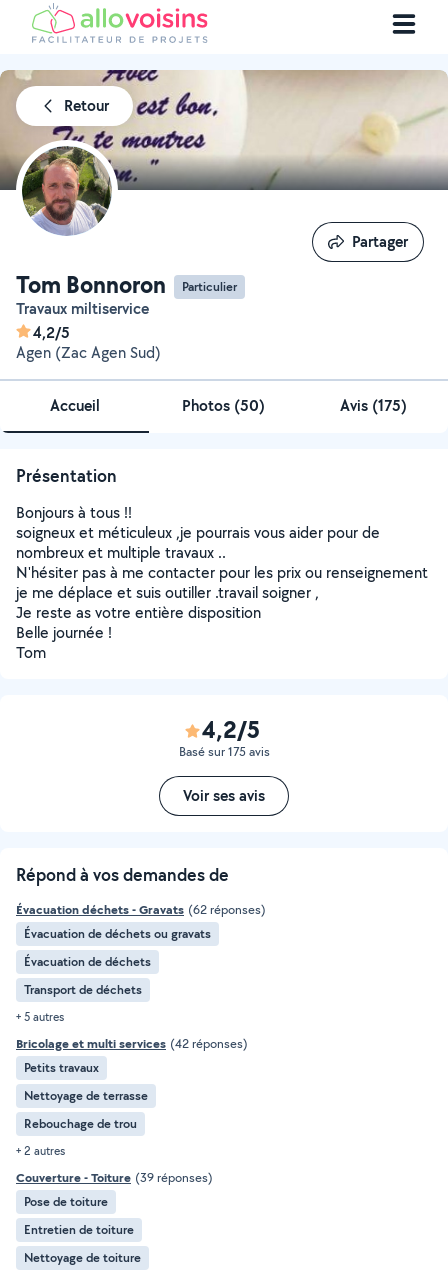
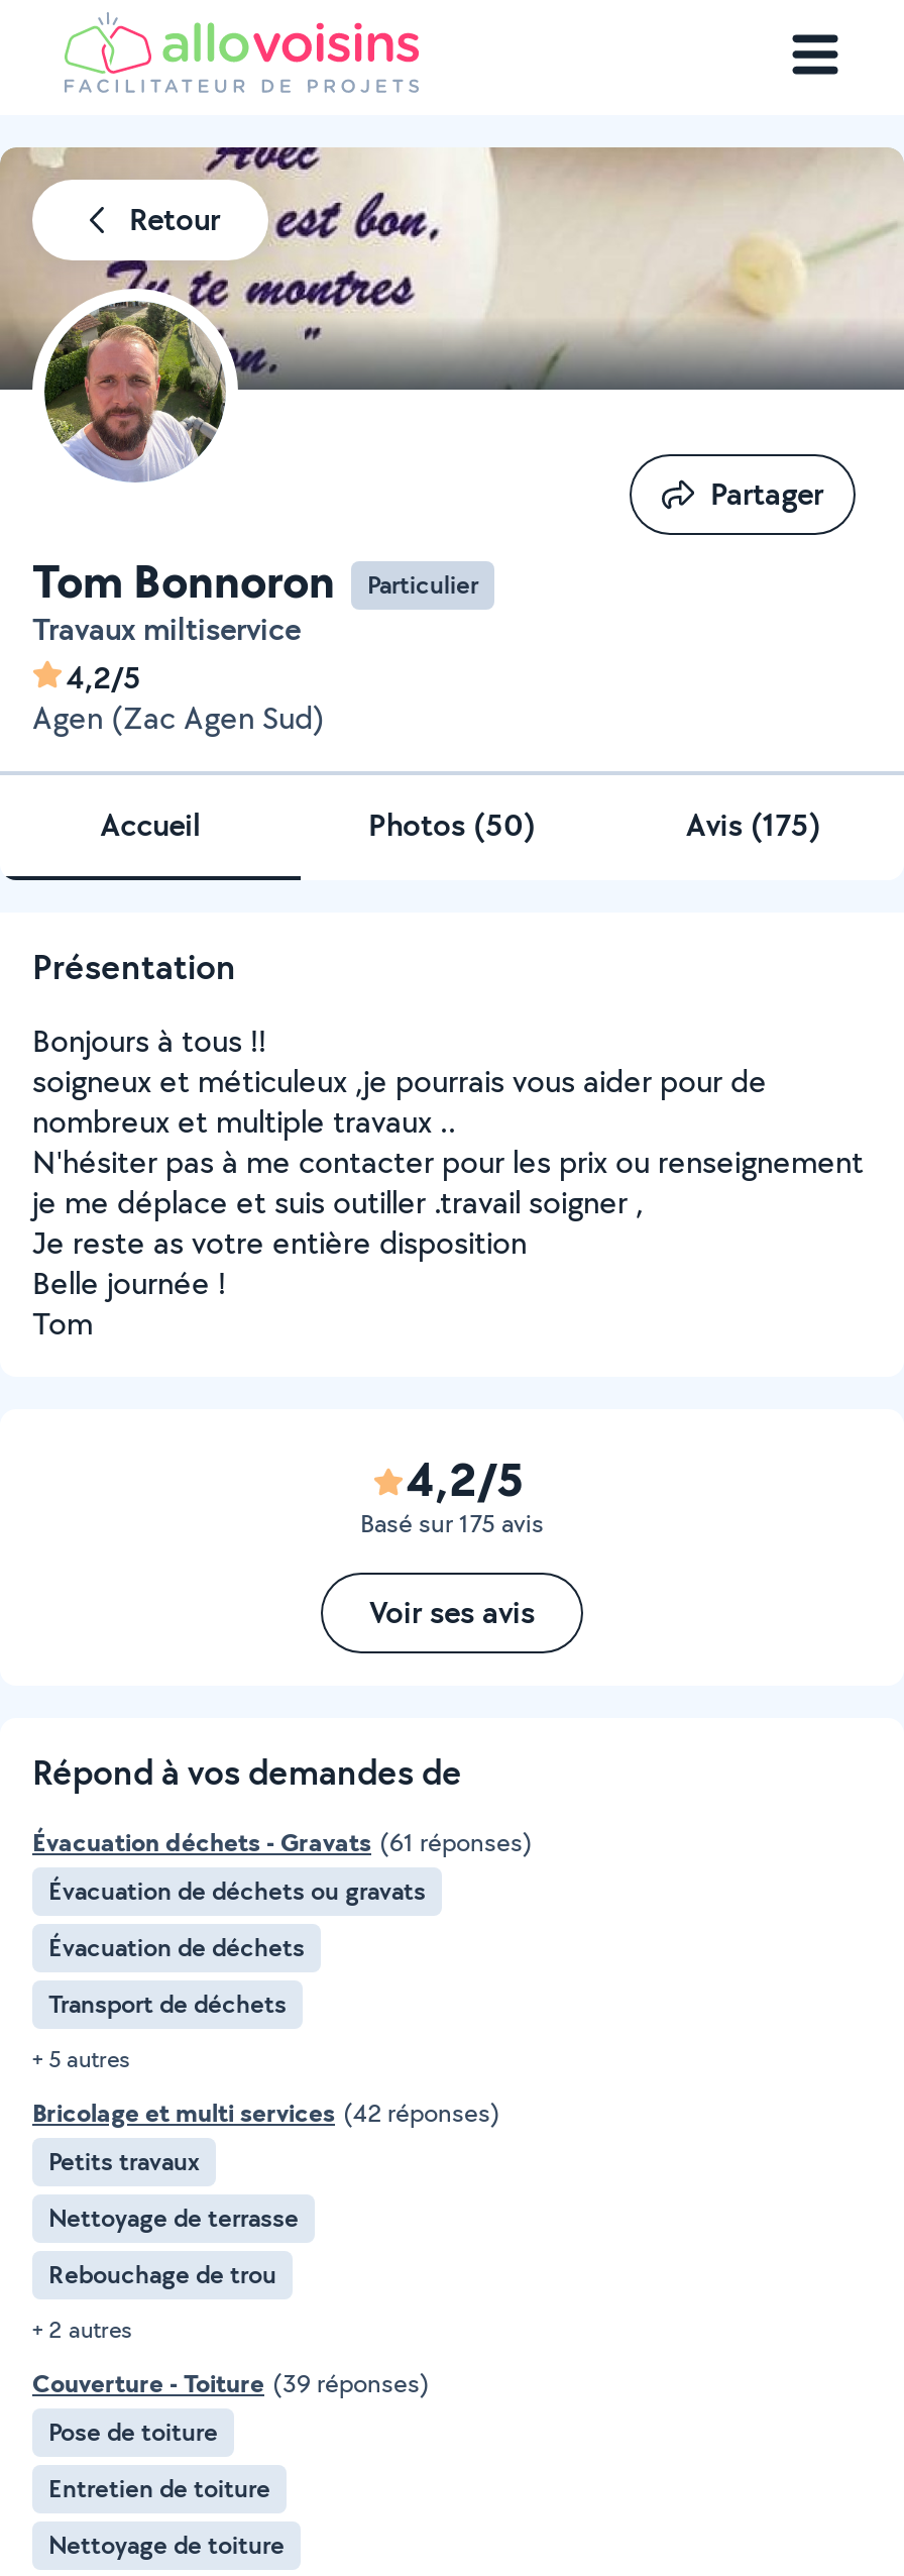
- Évacuation déchets - Gravats (62 réponses)
+ Évacuation déchets - Gravats (61 réponses)
